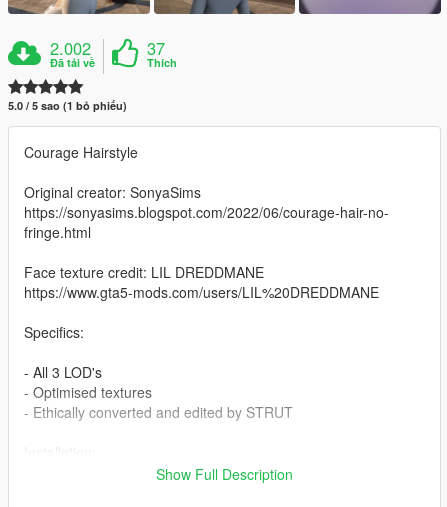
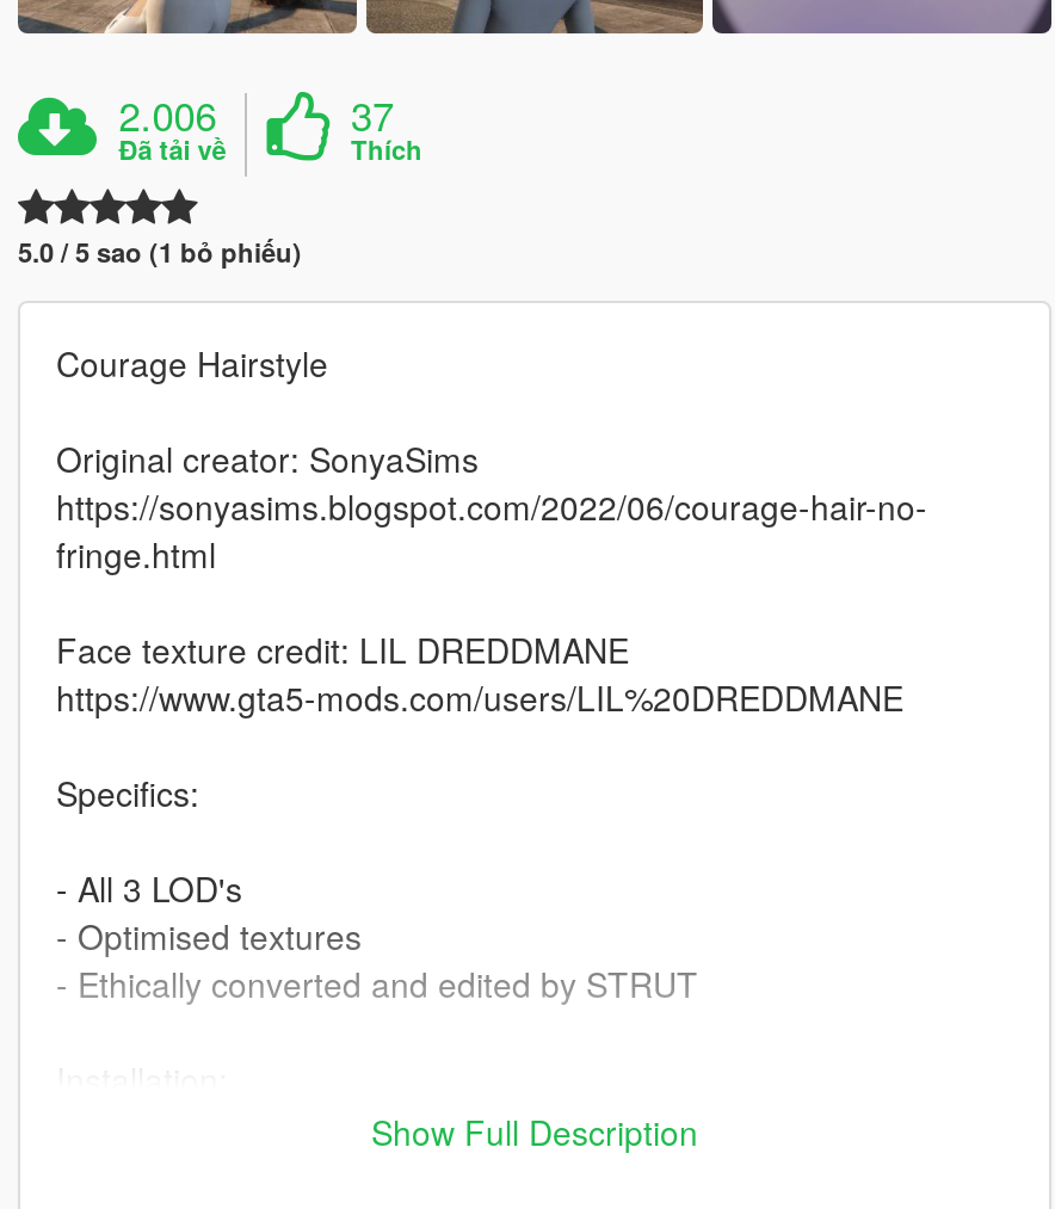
- 2.002
+ 2.006
